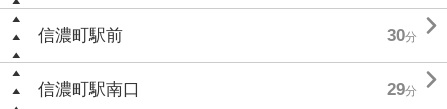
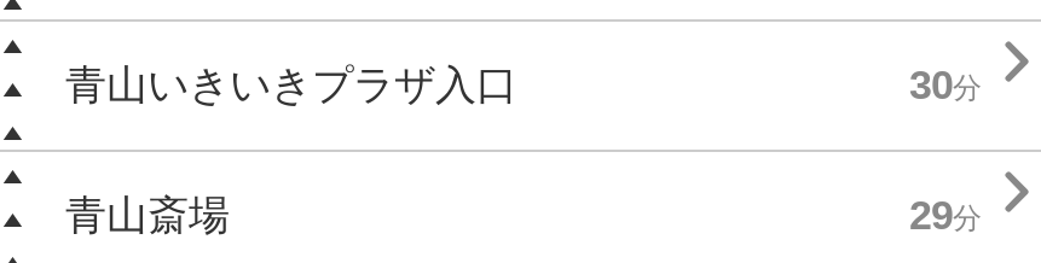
- 信濃町駅前
+ 青山いきいきプラザ入口

- 信濃町駅南口
+ 青山斎場
